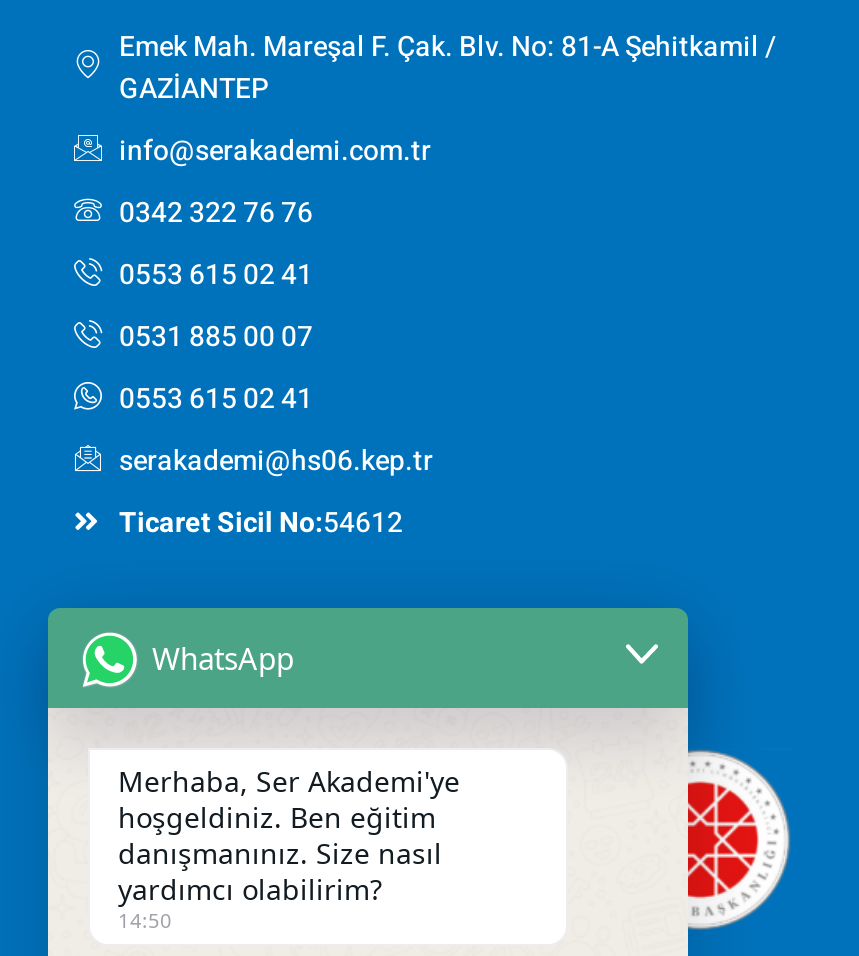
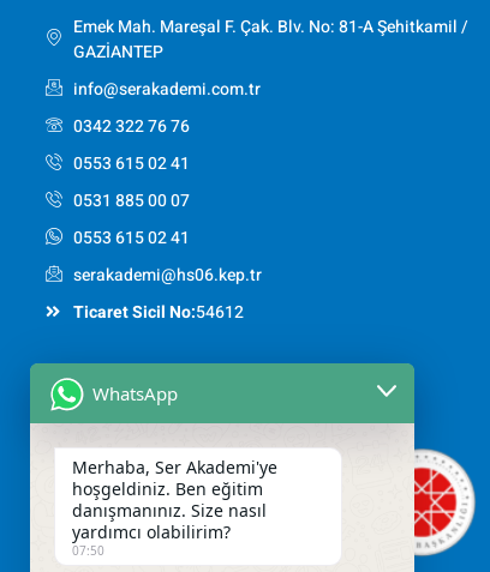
- 14:50
+ 07:50
